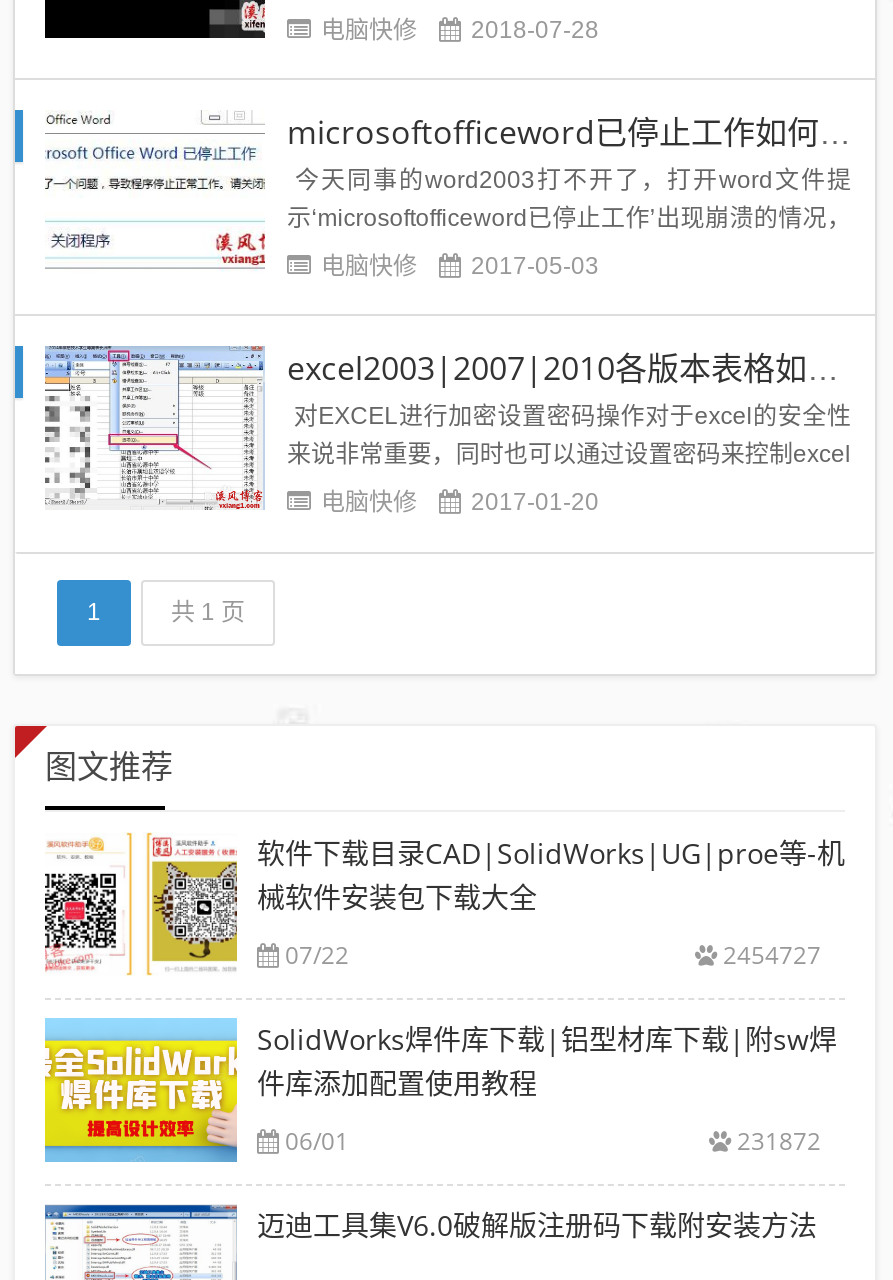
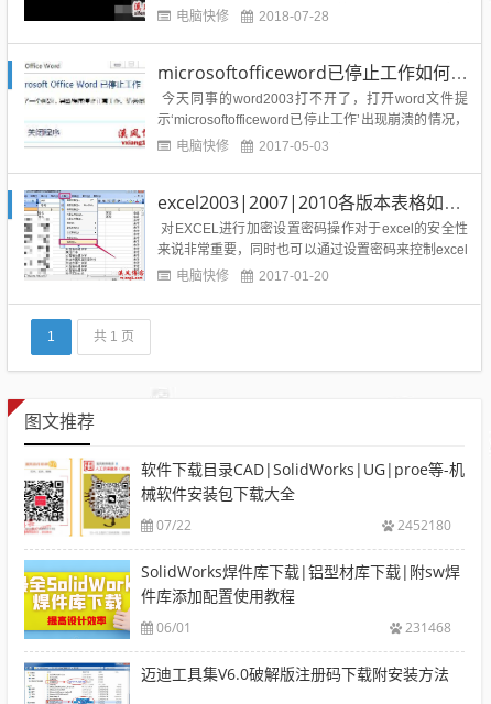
- 2454727
+ 2452180

- 231872
+ 231468
